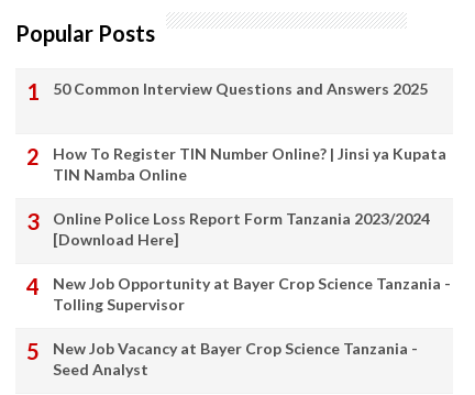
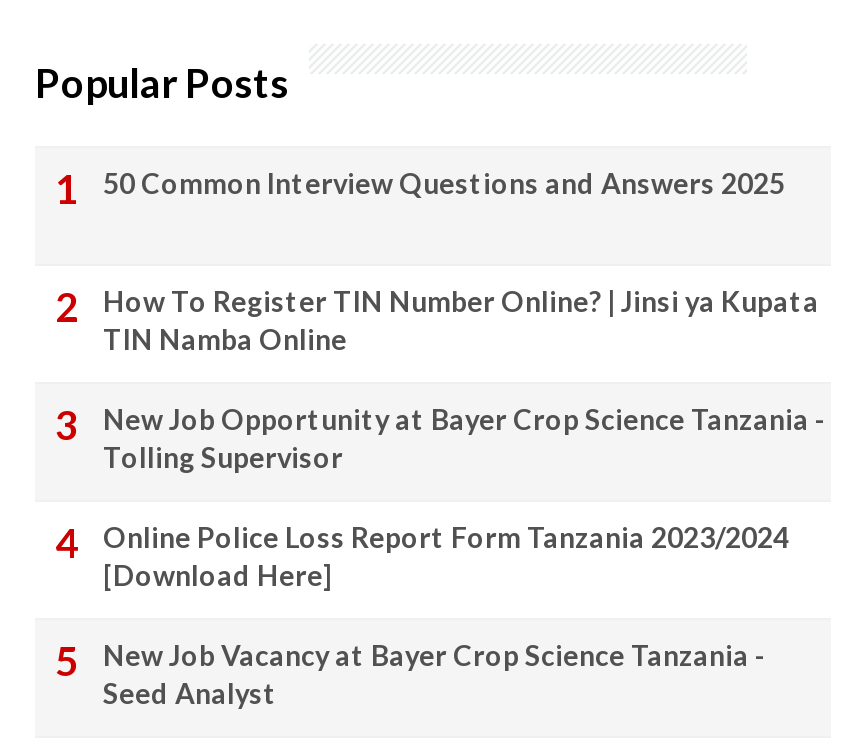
moved down: Online Police Loss Report Form Tanzania 2023/2024 | [Download Here]

moved up: New Job Opportunity at Bayer Crop Science Tanzania - | Tolling Supervisor
